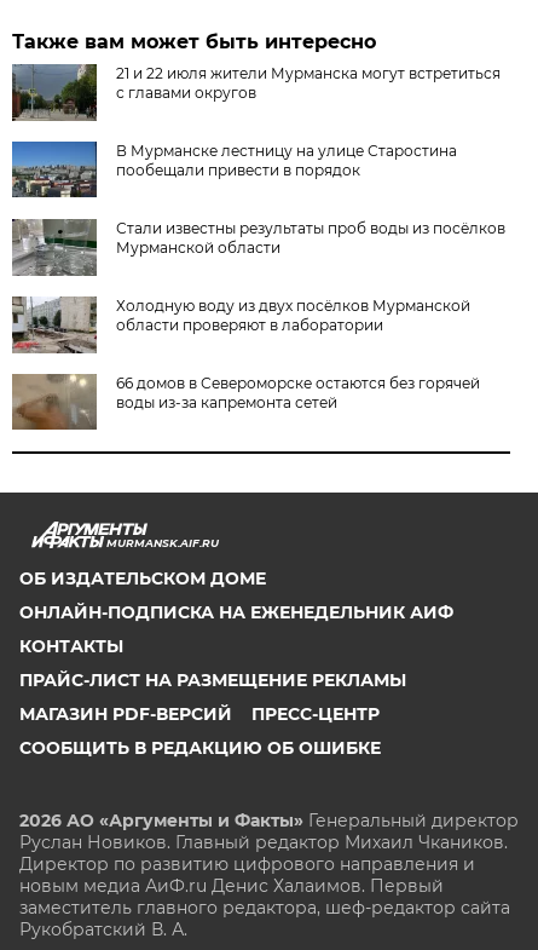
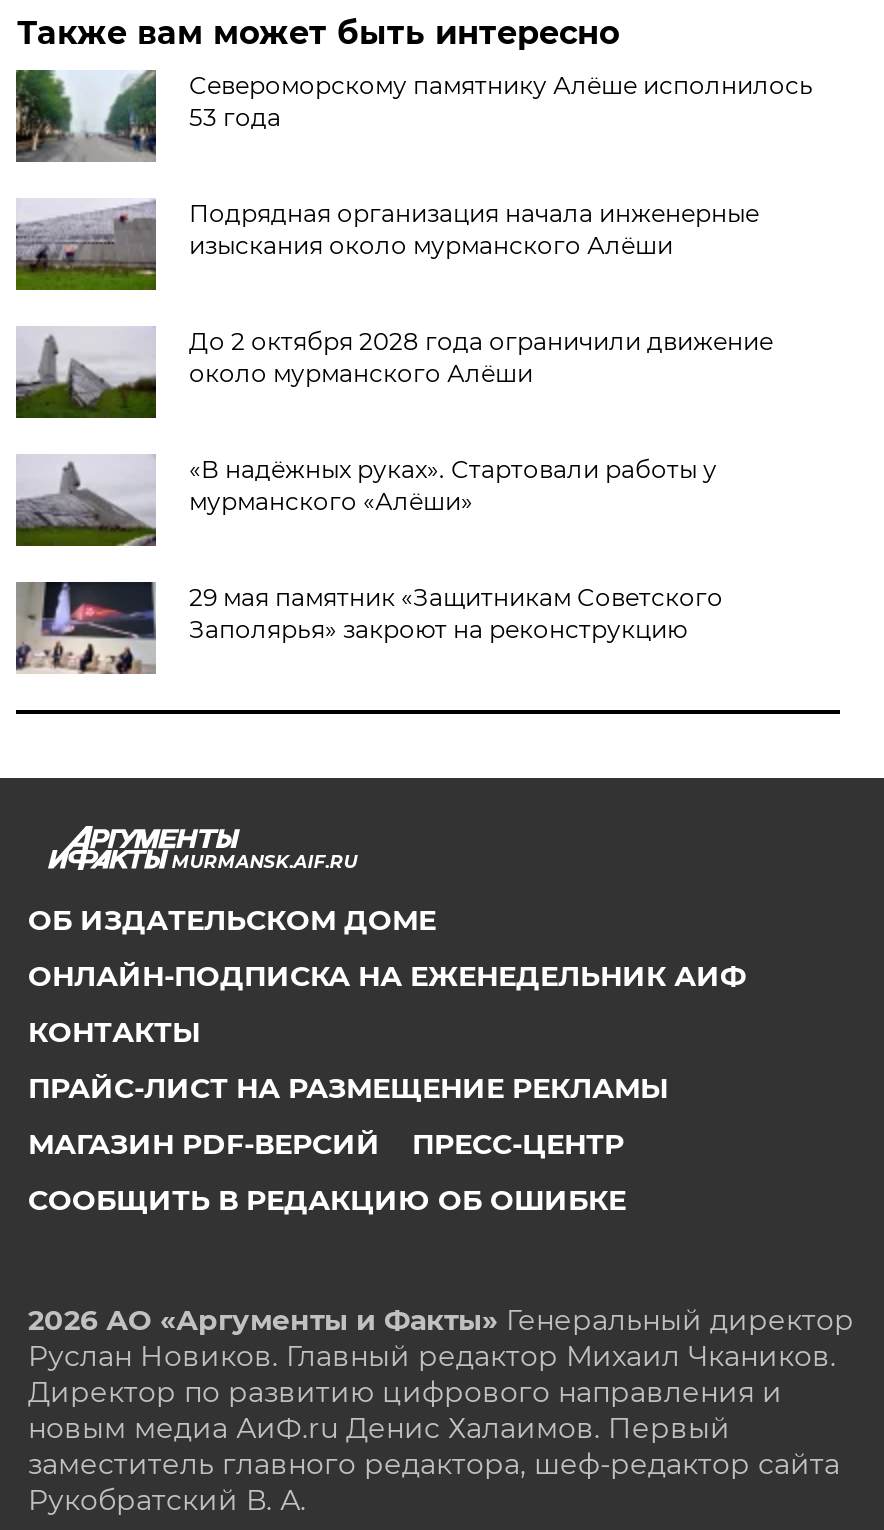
- [image]
- 21 и 22 июля жители Мурманска могут встретиться
- с главами округов
+ [image]
+ Североморскому памятнику Алёше исполнилось
+ 53 года

- [image]
- В Мурманске лестницу на улице Старостина
- пообещали привести в порядок
+ [image]
+ Подрядная организация начала инженерные
+ изыскания около мурманского Алёши

- [image]
- Стали известны результаты проб воды из посёлков
- Мурманской области
+ [image]
+ До 2 октября 2028 года ограничили движение
+ около мурманского Алёши

- [image]
- Холодную воду из двух посёлков Мурманской
- области проверяют в лаборатории
+ [image]
+ «В надёжных руках». Стартовали работы у
+ мурманского «Алёши»

- [image]
- 66 домов в Североморске остаются без горячей
- воды из-за капремонта сетей
+ [image]
+ 29 мая памятник «Защитникам Советского
+ Заполярья» закроют на реконструкцию
